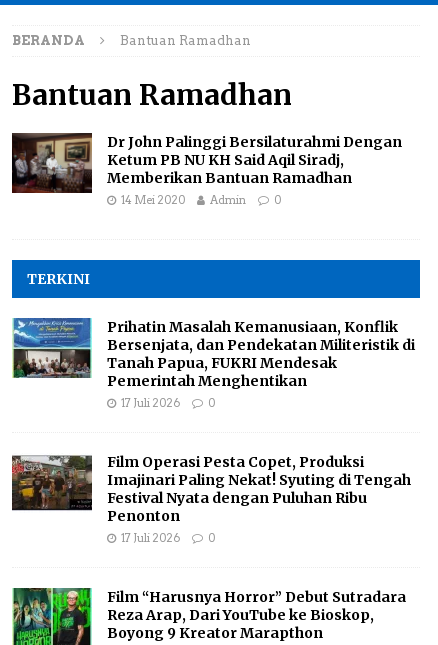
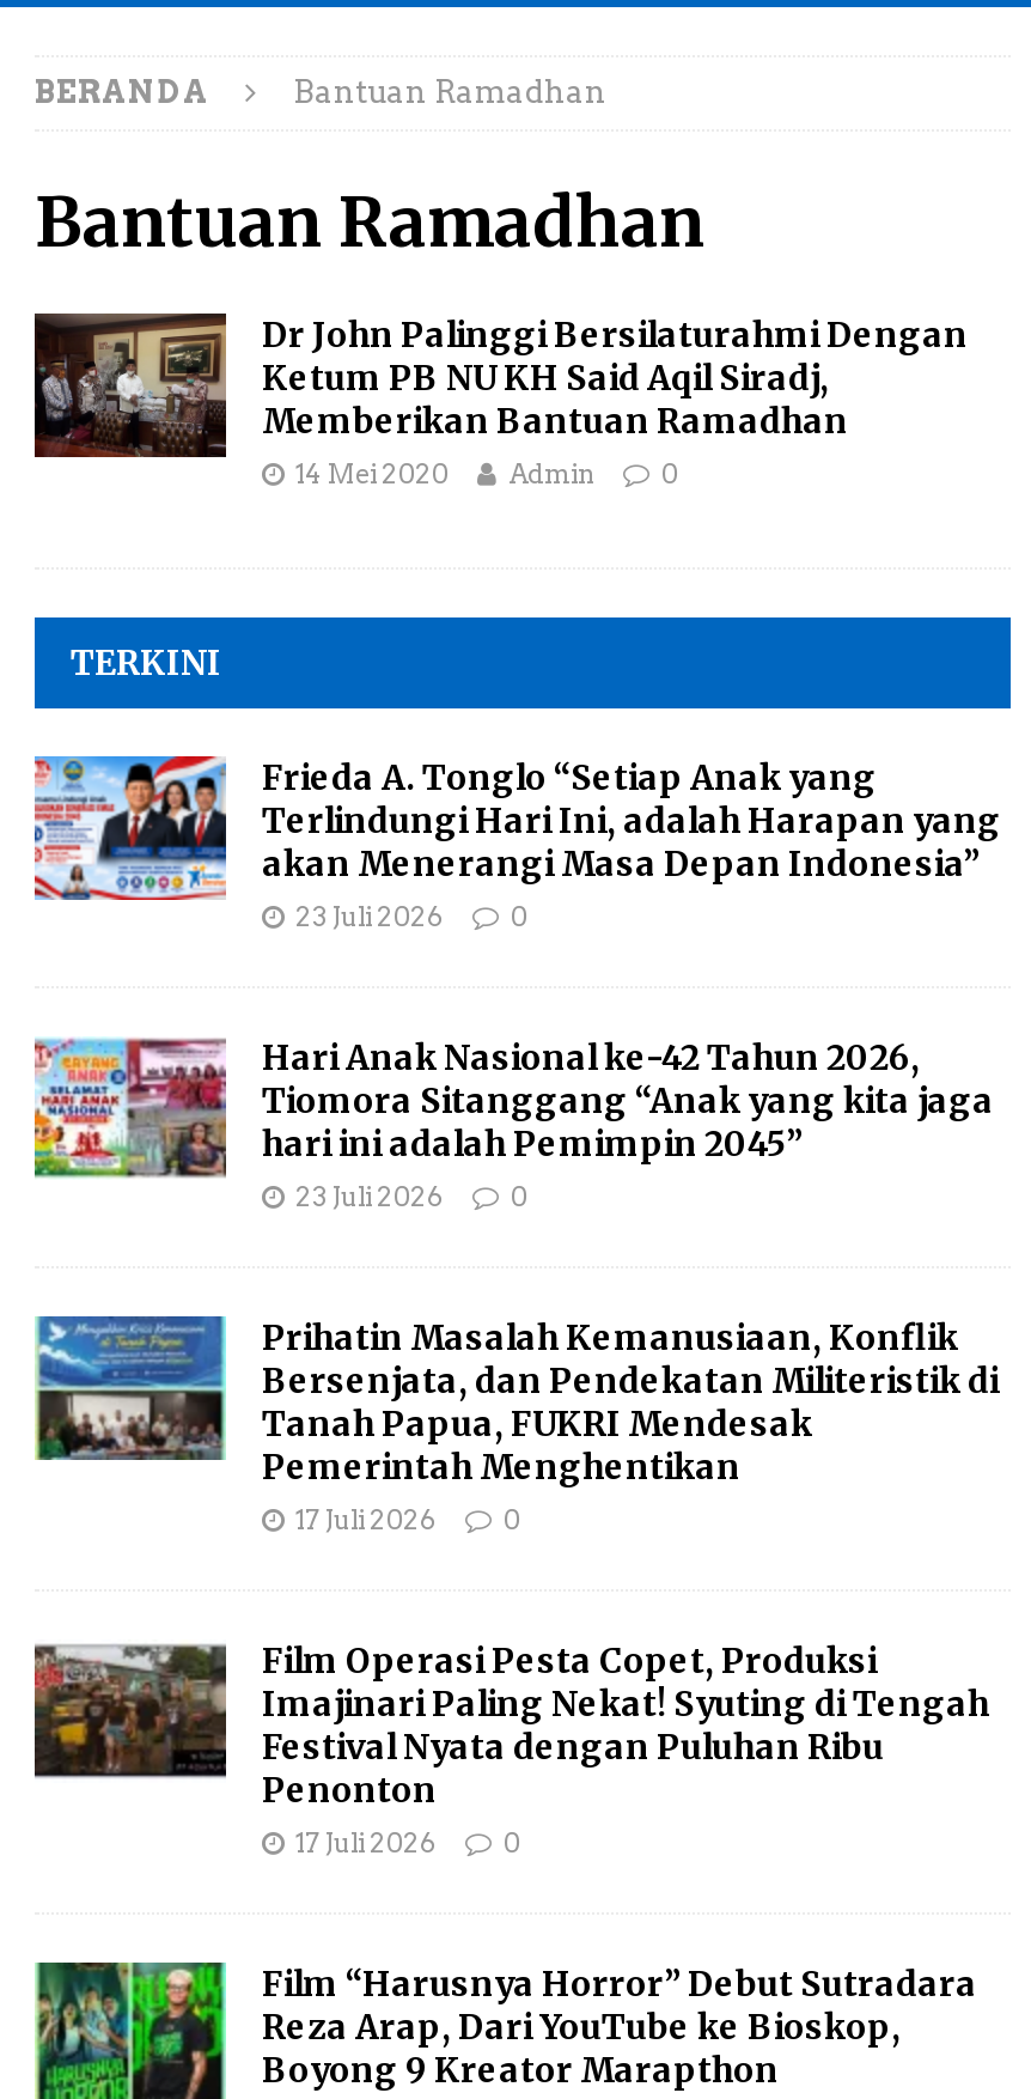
+ [image]
+ Frieda A. Tonglo “Setiap Anak yang
+ Terlindungi Hari Ini, adalah Harapan yang
+ akan Menerangi Masa Depan Indonesia”
+ 23 Juli 2026
+ 0
+ Hari Anak Nasional ke-42 Tahun 2026,
+ Tiomora Sitanggang “Anak yang kita jaga
+ hari ini adalah Pemimpin 2045”
+ 23 Juli 2026
+ 0

+ [image]
